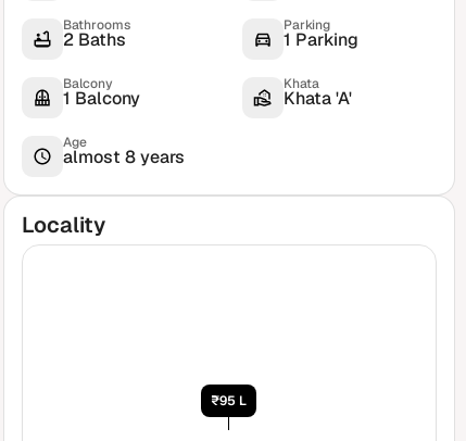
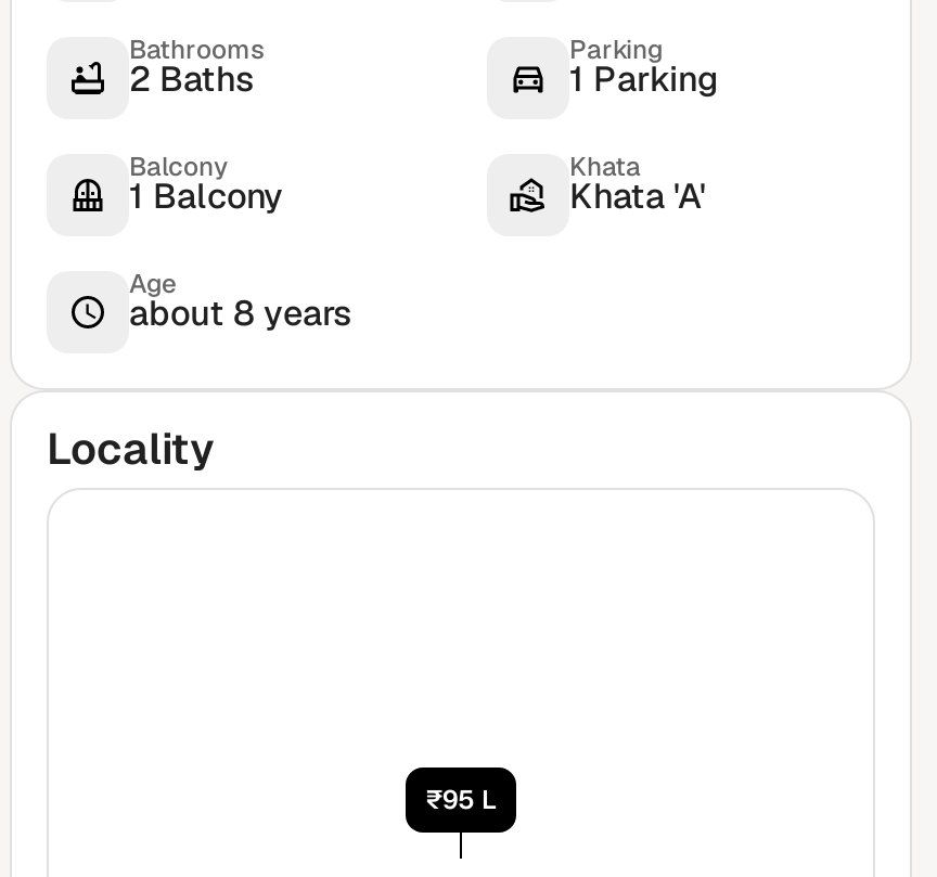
- almost 8 years
+ about 8 years
